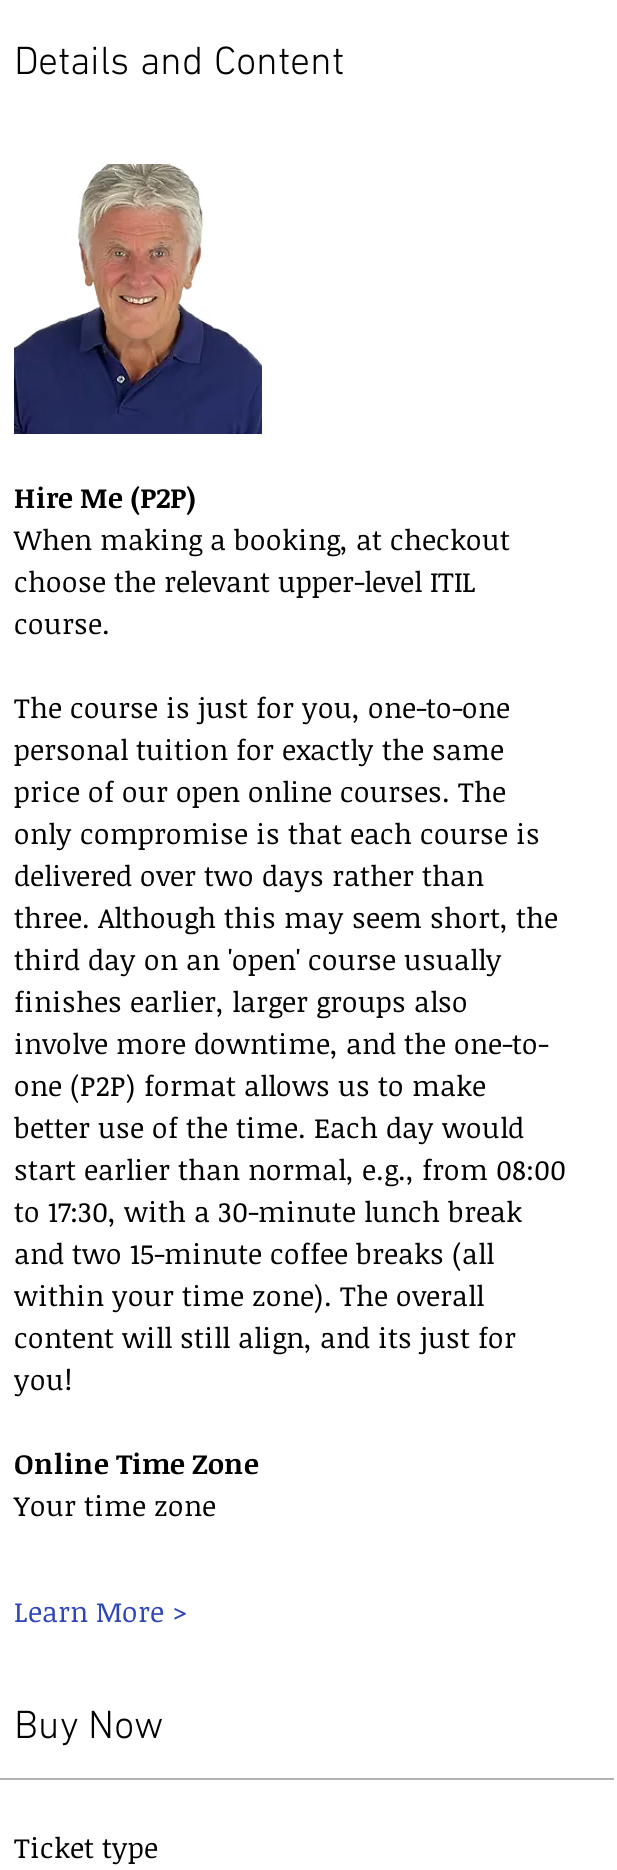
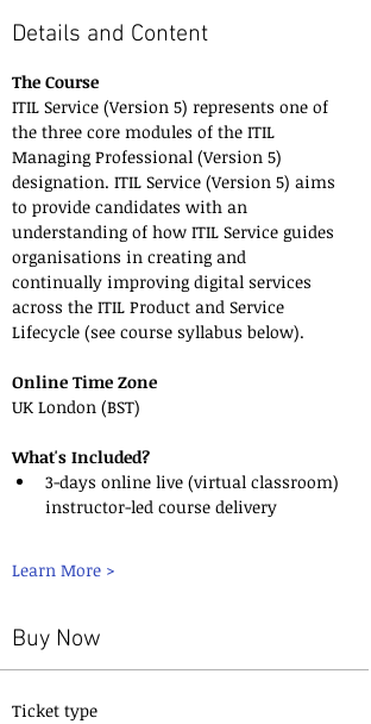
- Hire Me (P2P)
- When making a booking, at checkout
- choose the relevant upper-level ITIL
- course.
- The course is just for you, one-to-one
- personal tuition for exactly the same
- price of our open online courses. The
- only compromise is that each course is
- delivered over two days rather than
- three. Although this may seem short, the
- third day on an 'open' course usually
- finishes earlier, larger groups also
- involve more downtime, and the one-to-
- one (P2P) format allows us to make
- better use of the time. Each day would
- start earlier than normal, e.g., from 08:00
- to 17:30, with a 30-minute lunch break
- and two 15-minute coffee breaks (all
- within your time zone). The overall
- content will still align, and its just for
- you!
+ The Course
+ ITIL Service (Version 5) represents one of
+ the three core modules of the ITIL
+ Managing Professional (Version 5)
+ designation. ITIL Service (Version 5) aims
+ to provide candidates with an
+ understanding of how ITIL Service guides
+ organisations in creating and
+ continually improving digital services
+ across the ITIL Product and Service
+ Lifecycle (see course syllabus below).

moved up: Online Time Zone

- Your time zone
+ UK London (BST)
+ What's Included?
+ 3-days online live (virtual classroom)
+ instructor-led course delivery
